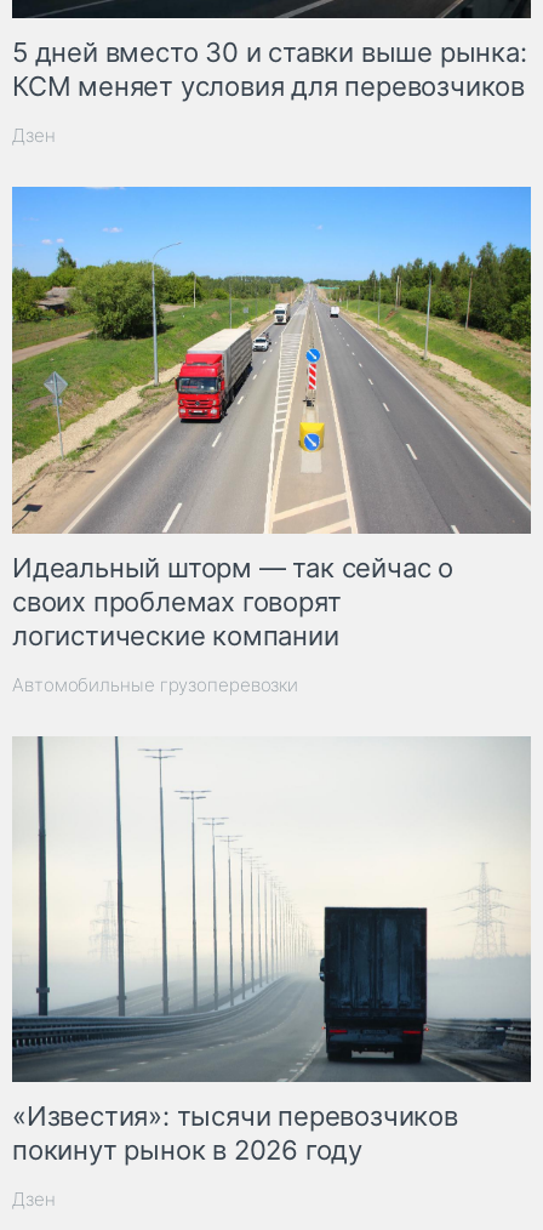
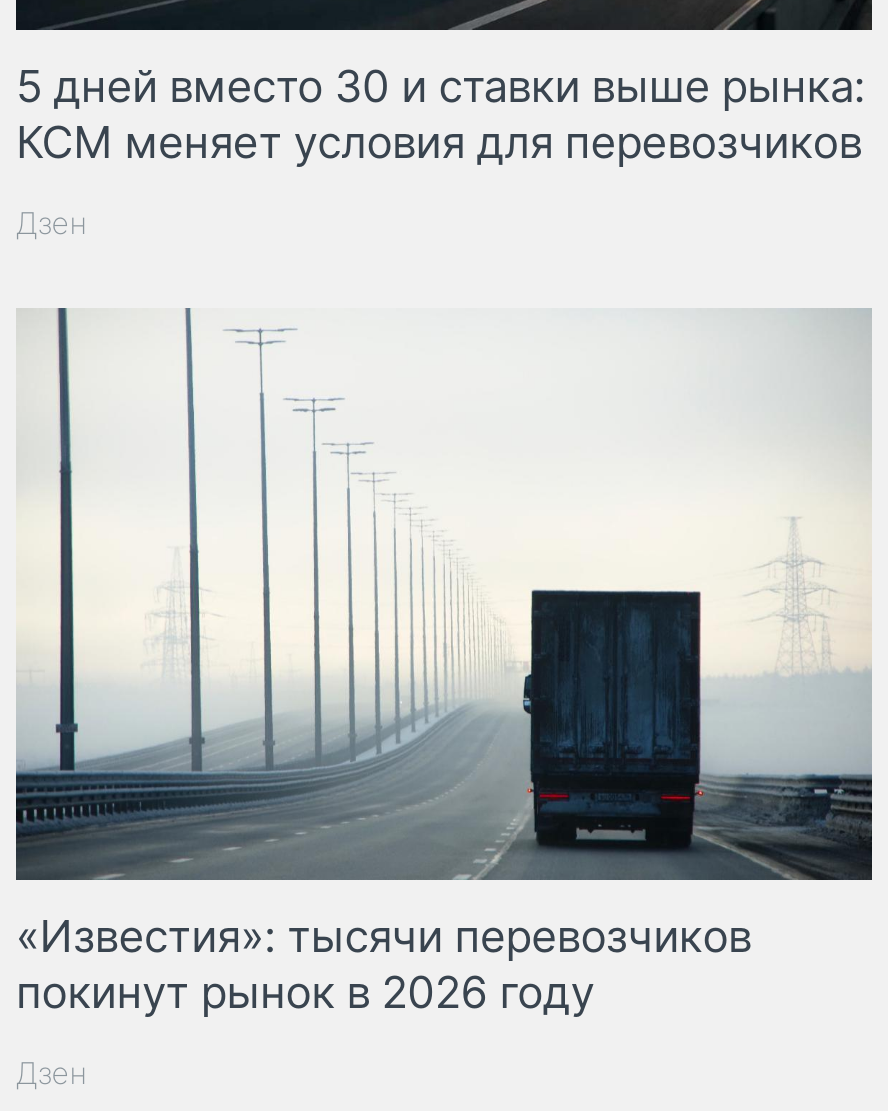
- [image]
- Идеальный шторм — так сейчас о
- своих проблемах говорят
- логистические компании
- Автомобильные грузоперевозки
